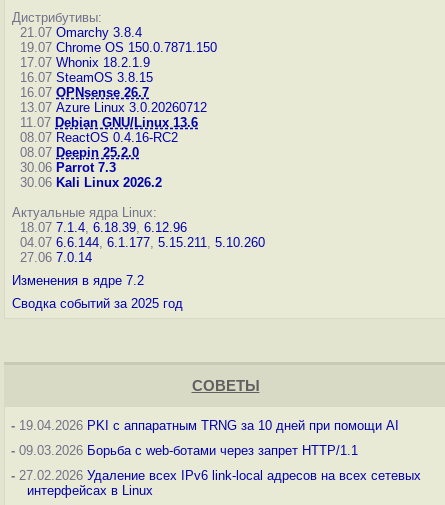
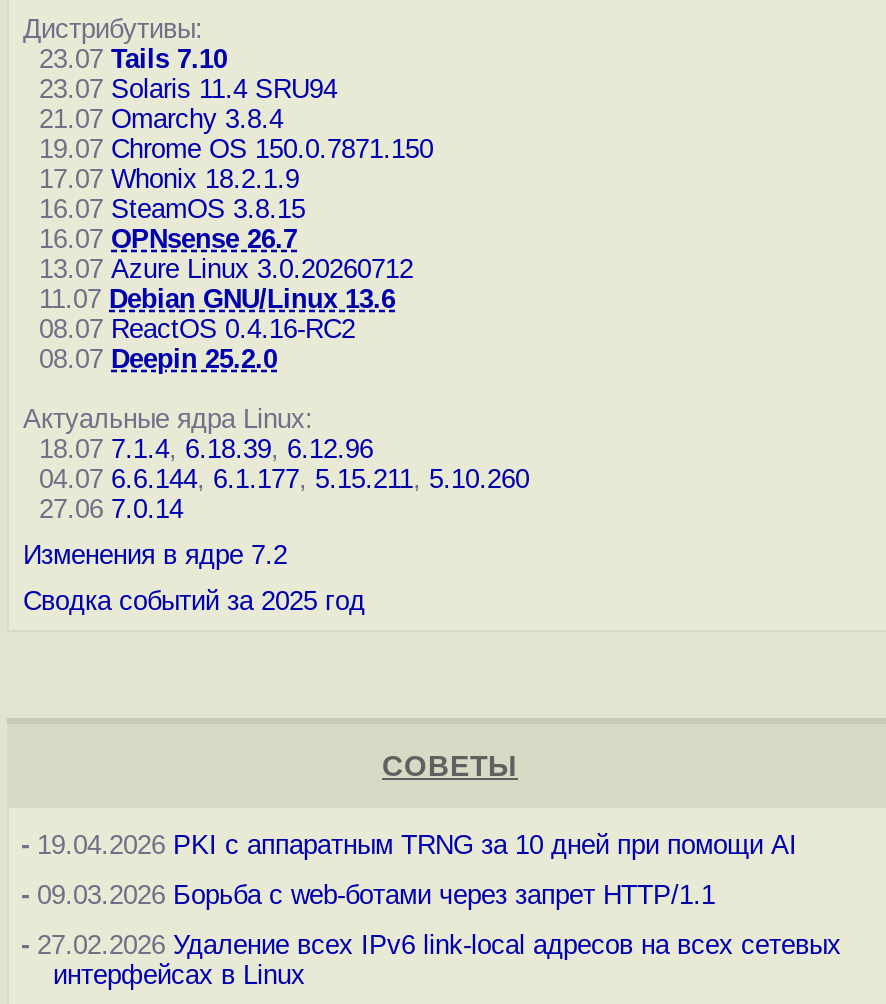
+ 23.07 Tails 7.10
+ 23.07 Solaris 11.4 SRU94

moved down: 21.07 Omarchy 3.8.4 | 19.07 Chrome OS 150.0.7871.150 | 17.07 Whonix 18.2.1.9 | ... | 08.07 ReactOS 0.4.16-RC2 | 08.07 Deepin 25.2.0

- 30.06 Parrot 7.3
- 30.06 Kali Linux 2026.2
